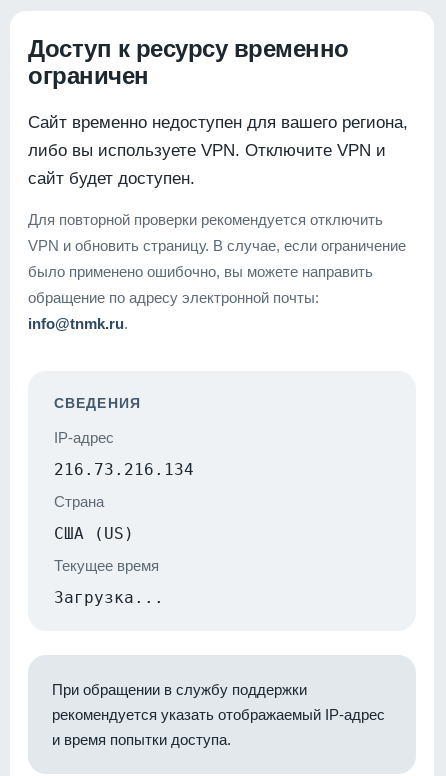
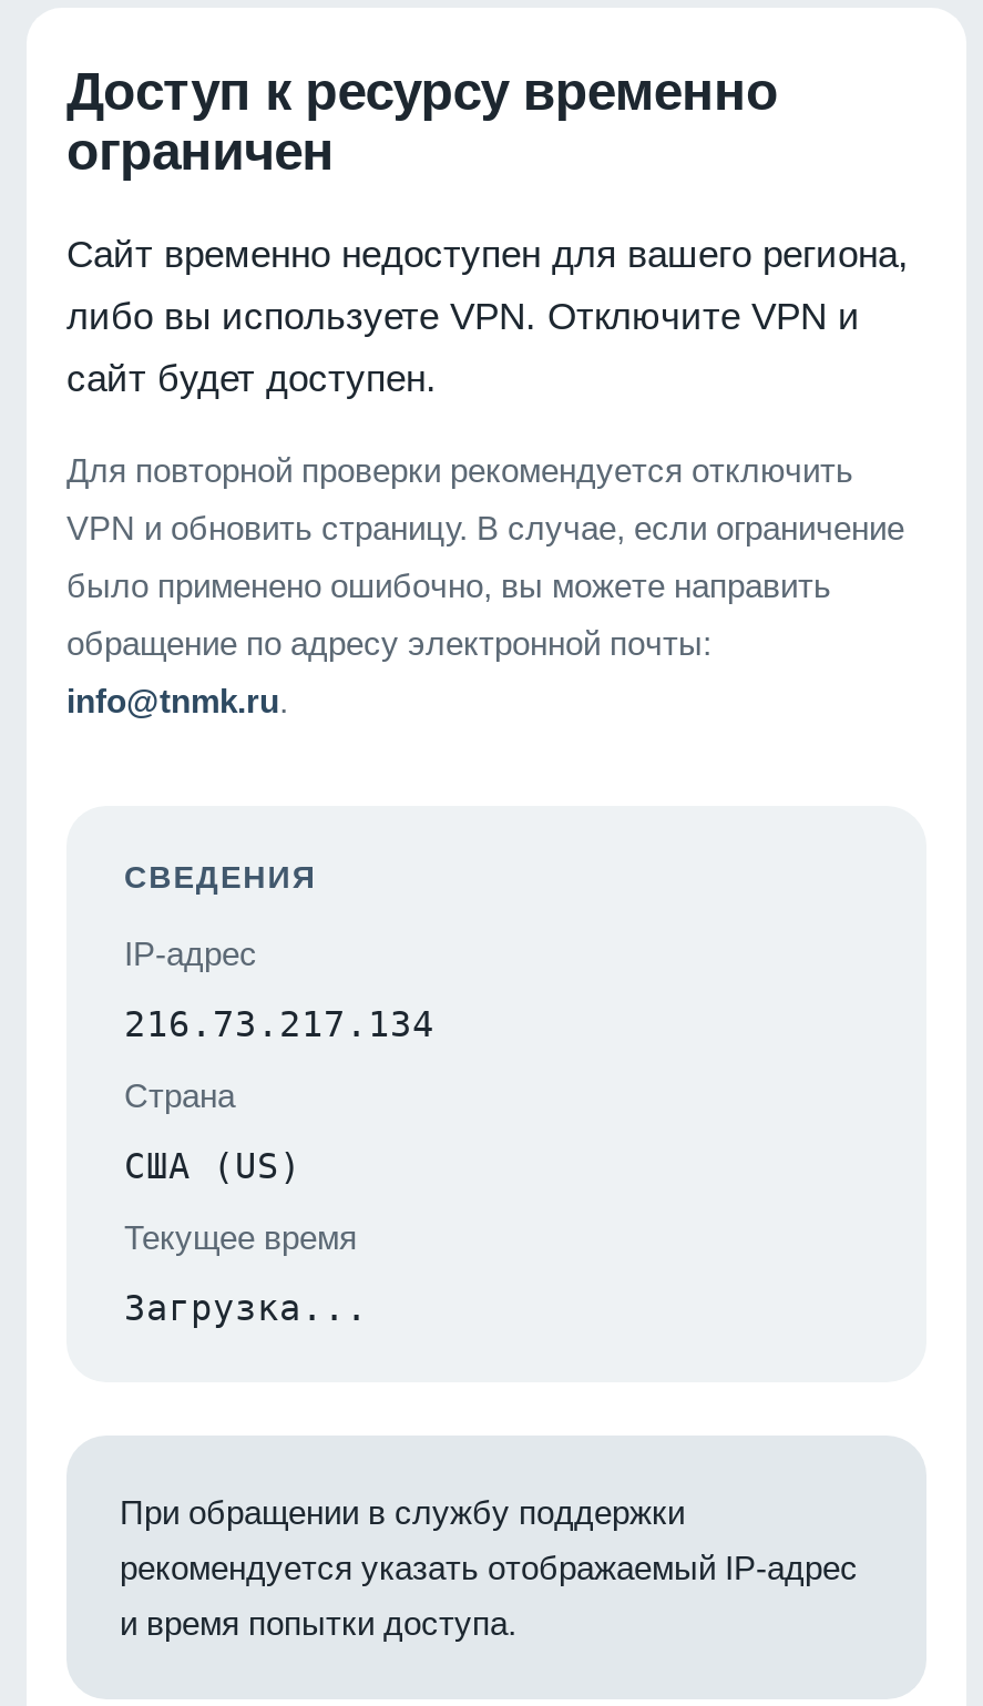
- 216.73.216.134
+ 216.73.217.134
